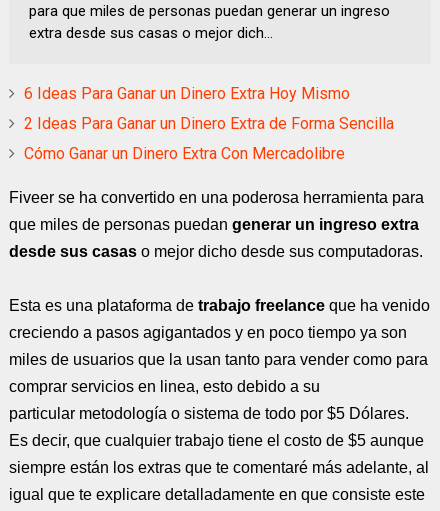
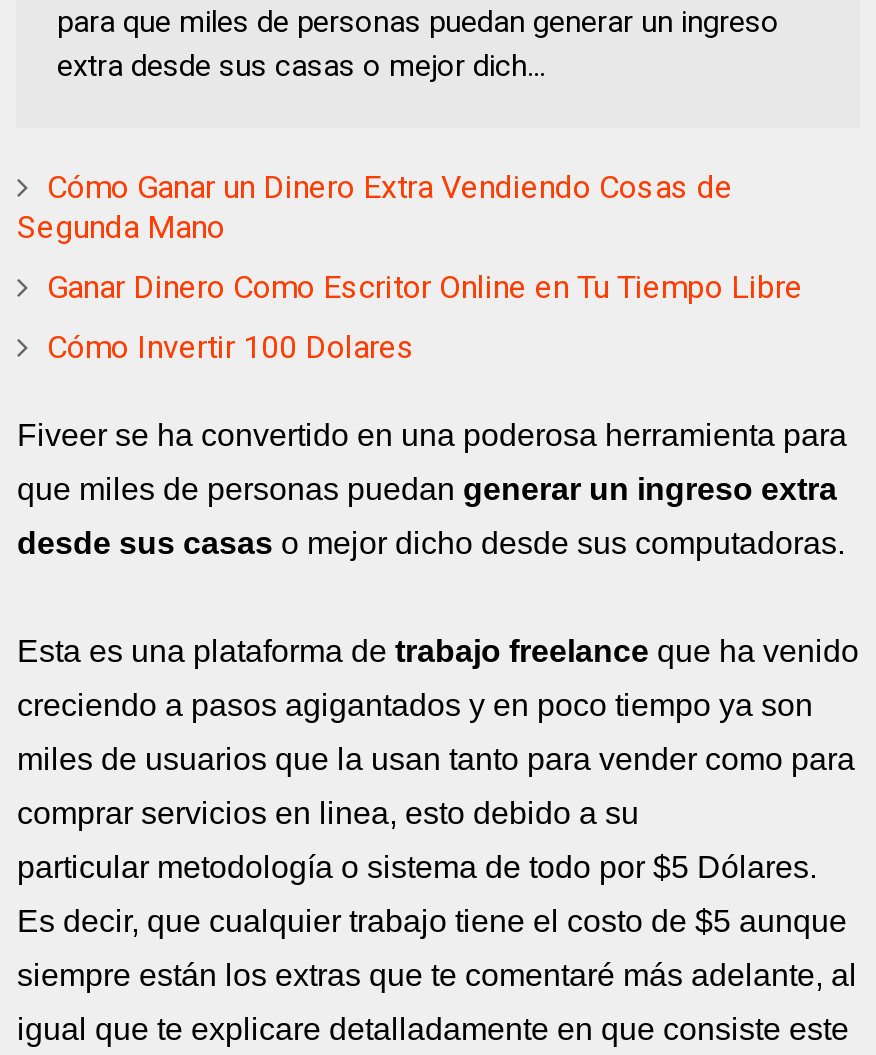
- 6 Ideas Para Ganar un Dinero Extra Hoy Mismo
+ Cómo Ganar un Dinero Extra Vendiendo Cosas de
+ Segunda Mano

- 2 Ideas Para Ganar un Dinero Extra de Forma Sencilla
+ Ganar Dinero Como Escritor Online en Tu Tiempo Libre

- Cómo Ganar un Dinero Extra Con Mercadolibre
+ Cómo Invertir 100 Dolares
